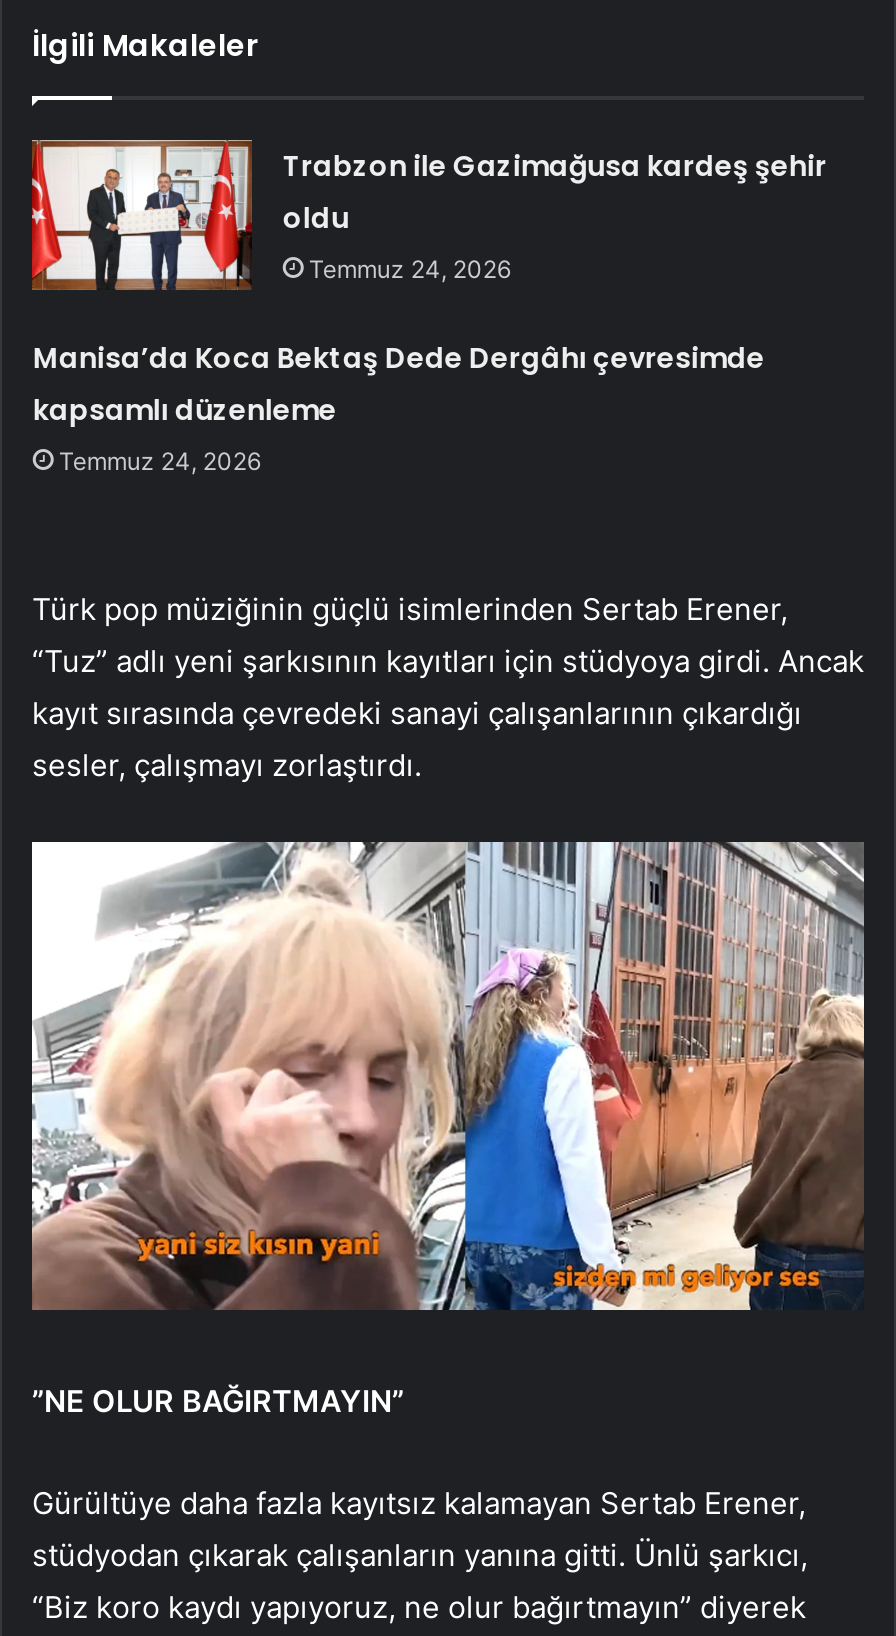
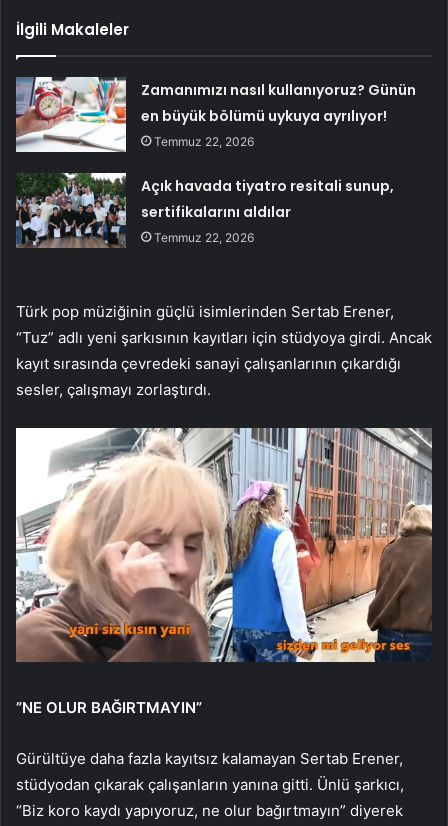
- [image]
- Trabzon ile Gazimağusa kardeş şehir
- oldu
- Temmuz 24, 2026
+ [image]
+ Zamanımızı nasıl kullanıyoruz? Günün
+ en büyük bölümü uykuya ayrılıyor!
+ Temmuz 22, 2026

- Manisa’da Koca Bektaş Dede Dergâhı çevresimde
- kapsamlı düzenleme
- Temmuz 24, 2026
+ Açık havada tiyatro resitali sunup,
+ sertifikalarını aldılar
+ Temmuz 22, 2026
